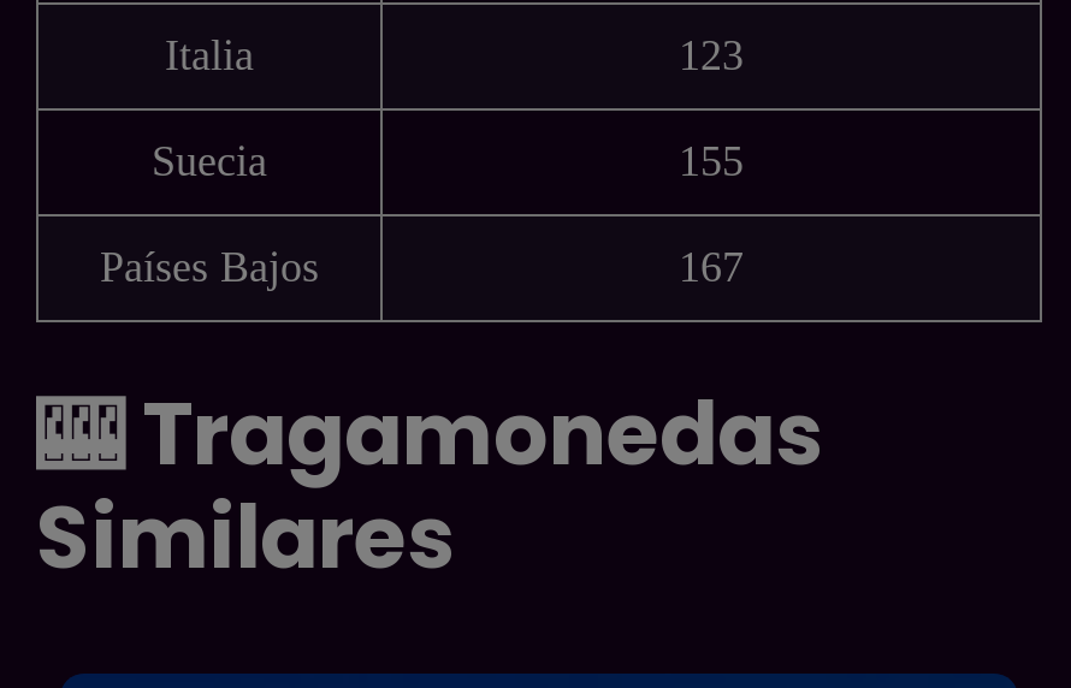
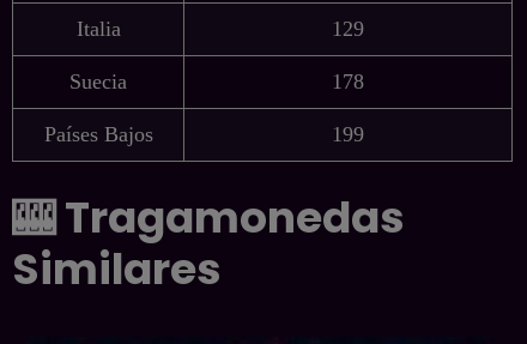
- 123
+ 129

- 155
+ 178

- 167
+ 199
